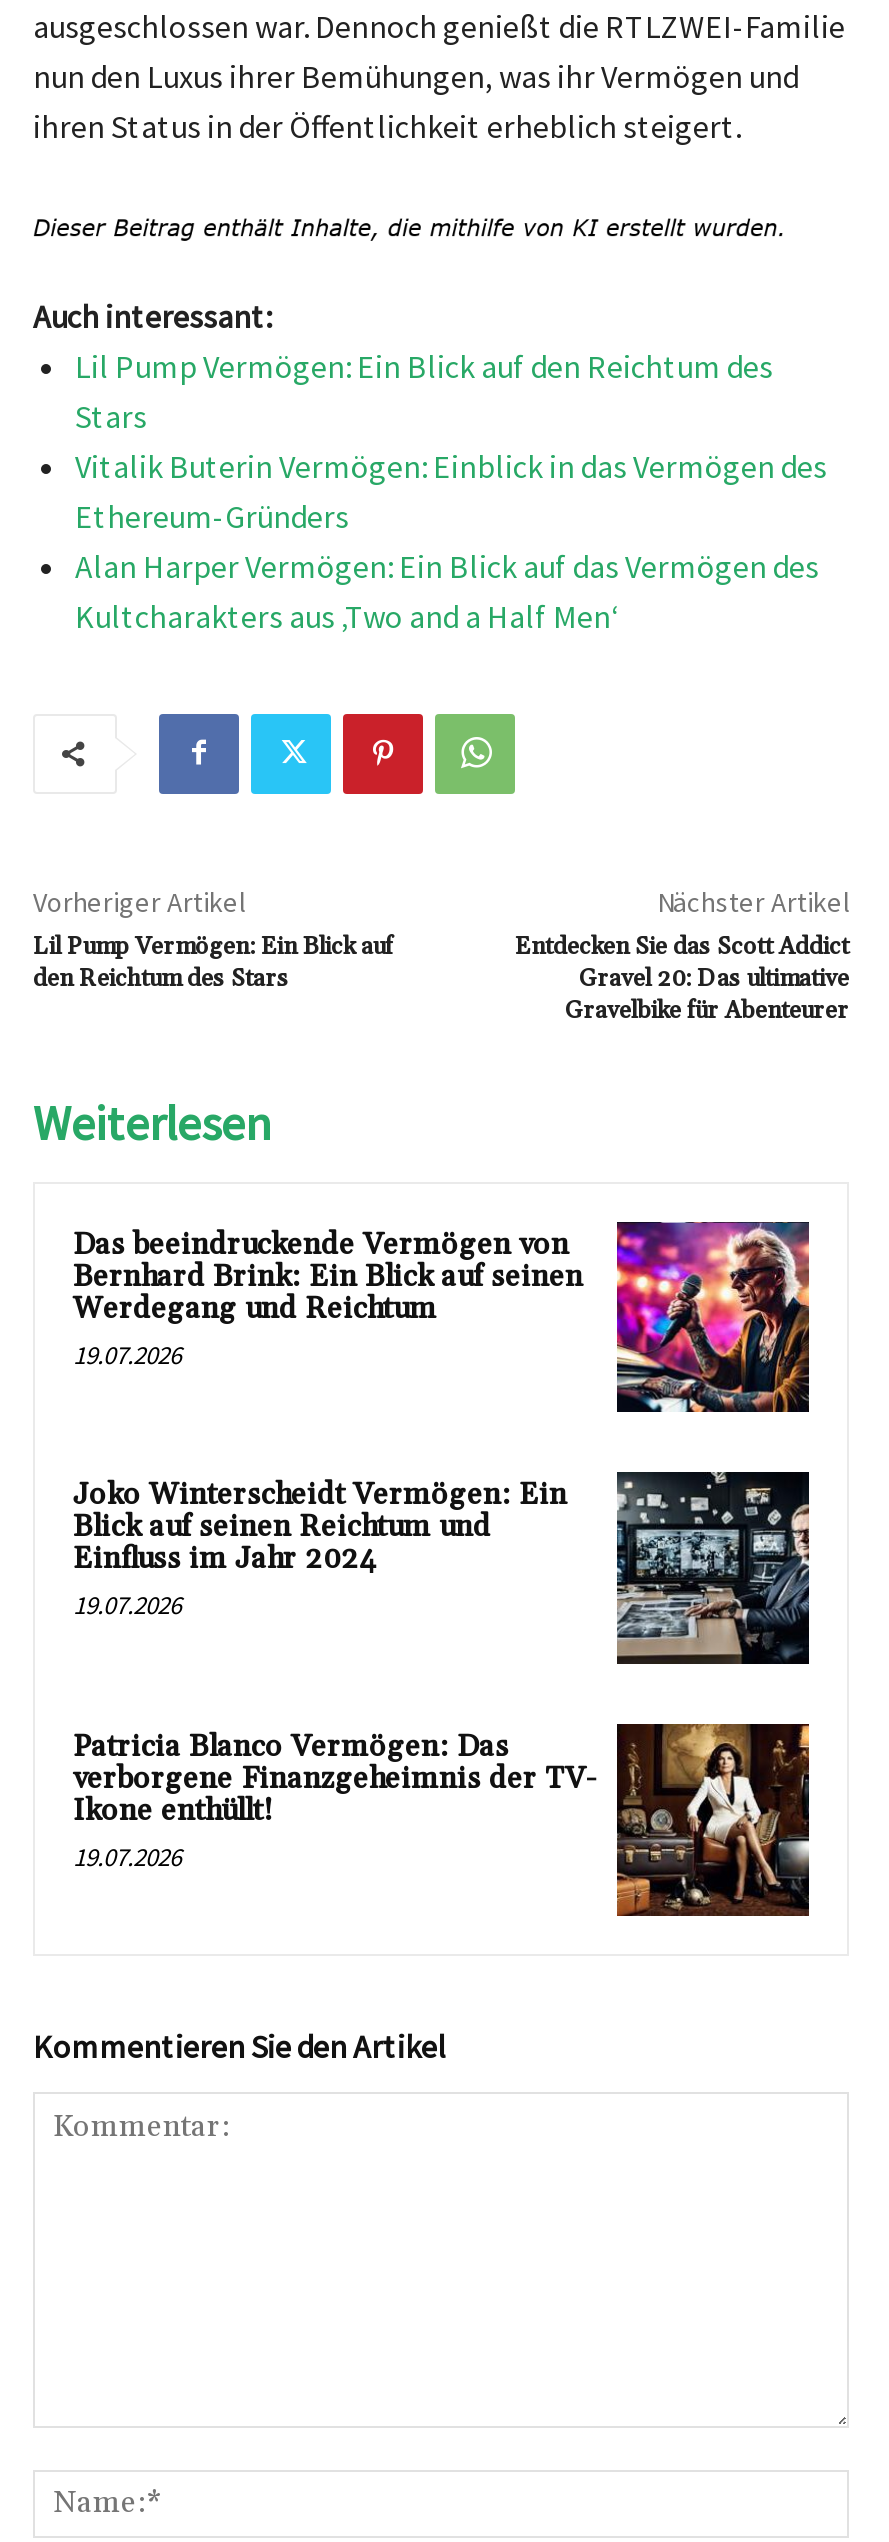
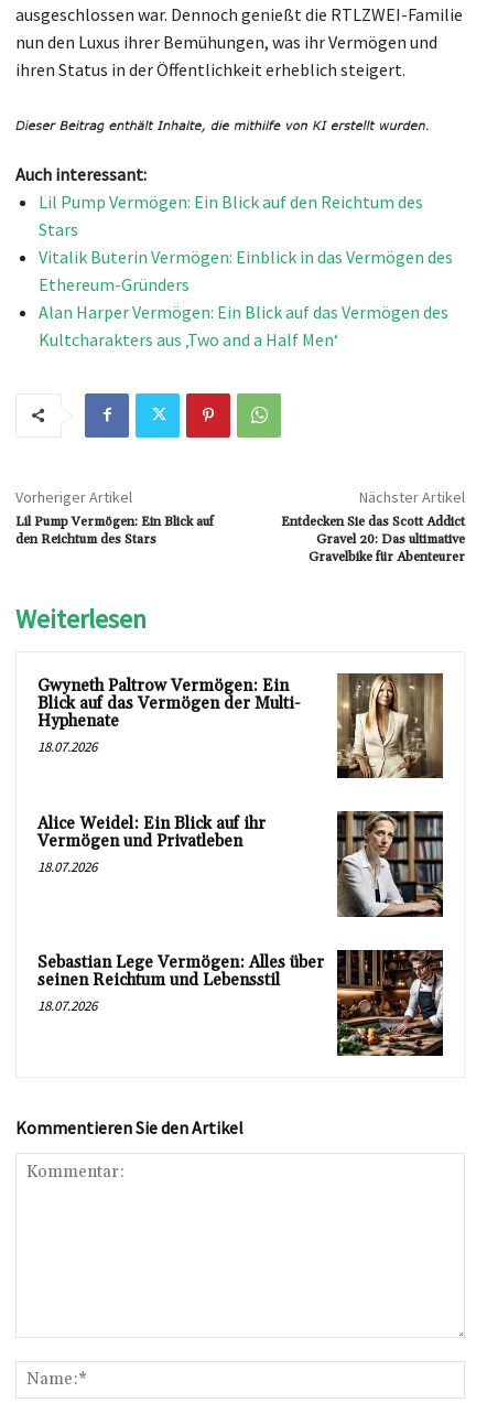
- [image]
- Das beeindruckende Vermögen von
- Bernhard Brink: Ein Blick auf seinen
- Werdegang und Reichtum
- 19.07.2026
+ [image]
+ Gwyneth Paltrow Vermögen: Ein
+ Blick auf das Vermögen der Multi-
+ Hyphenate
+ 18.07.2026

- Joko Winterscheidt Vermögen: Ein
- Blick auf seinen Reichtum und
- Einfluss im Jahr 2024
- 19.07.2026
+ Alice Weidel: Ein Blick auf ihr
+ Vermögen und Privatleben
+ 18.07.2026

- [image]
+ [image]

- [image]
- Patricia Blanco Vermögen: Das
- verborgene Finanzgeheimnis der TV-
- Ikone enthüllt!
- 19.07.2026
+ [image]
+ Sebastian Lege Vermögen: Alles über
+ seinen Reichtum und Lebensstil
+ 18.07.2026
